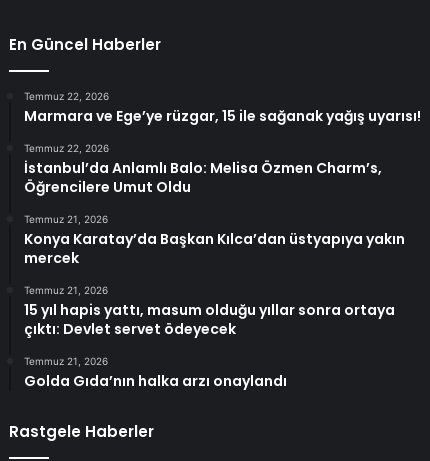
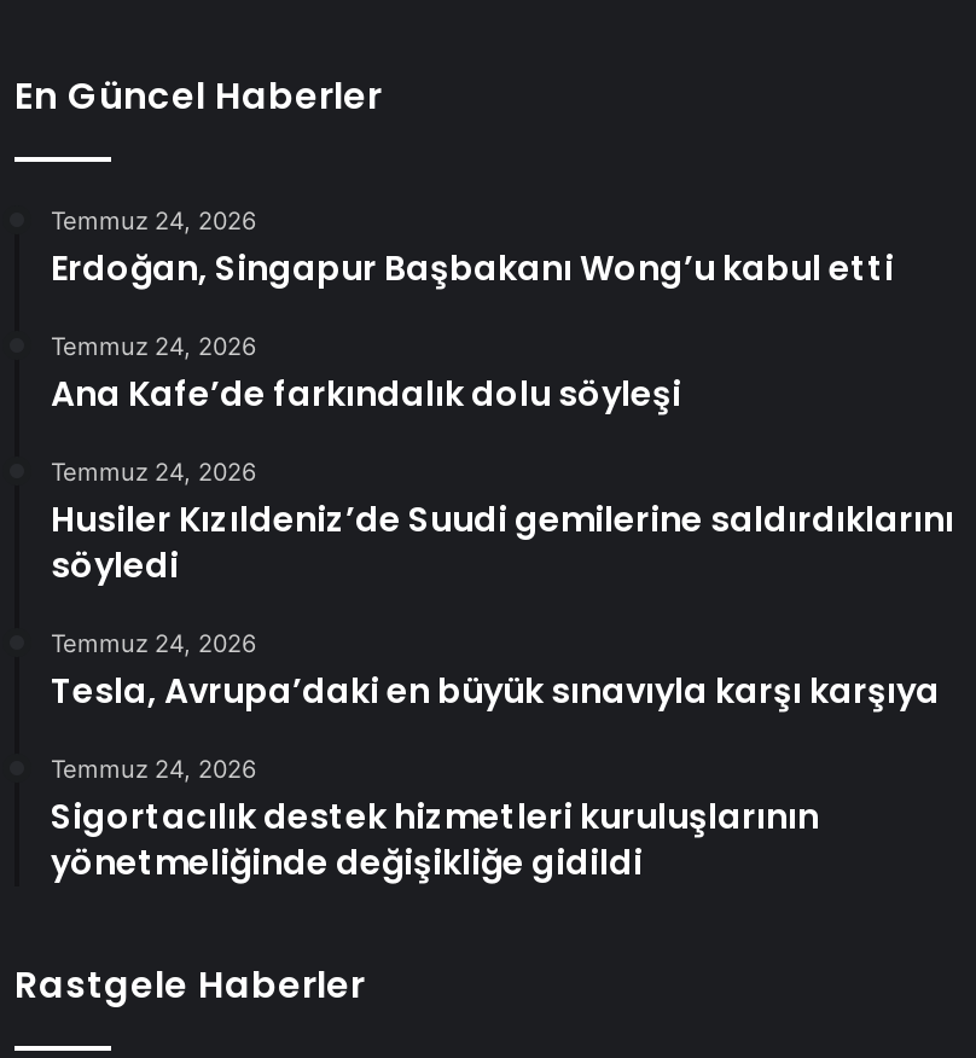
- Temmuz 22, 2026
- Marmara ve Ege’ye rüzgar, 15 ile sağanak yağış uyarısı!
+ Temmuz 24, 2026
+ Erdoğan, Singapur Başbakanı Wong’u kabul etti

- Temmuz 22, 2026
- İstanbul’da Anlamlı Balo: Melisa Özmen Charm’s,
- Öğrencilere Umut Oldu
+ Temmuz 24, 2026
+ Ana Kafe’de farkındalık dolu söyleşi

- Temmuz 21, 2026
- Konya Karatay’da Başkan Kılca’dan üstyapıya yakın
- mercek
+ Temmuz 24, 2026
+ Husiler Kızıldeniz’de Suudi gemilerine saldırdıklarını
+ söyledi

- Temmuz 21, 2026
- 15 yıl hapis yattı, masum olduğu yıllar sonra ortaya
- çıktı: Devlet servet ödeyecek
+ Temmuz 24, 2026
+ Tesla, Avrupa’daki en büyük sınavıyla karşı karşıya

- Temmuz 21, 2026
- Golda Gıda’nın halka arzı onaylandı
+ Temmuz 24, 2026
+ Sigortacılık destek hizmetleri kuruluşlarının
+ yönetmeliğinde değişikliğe gidildi
